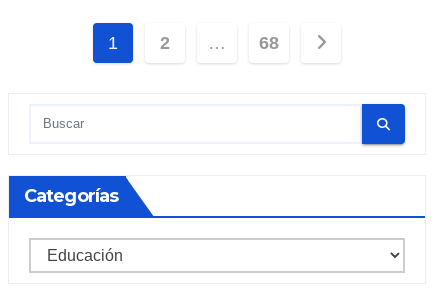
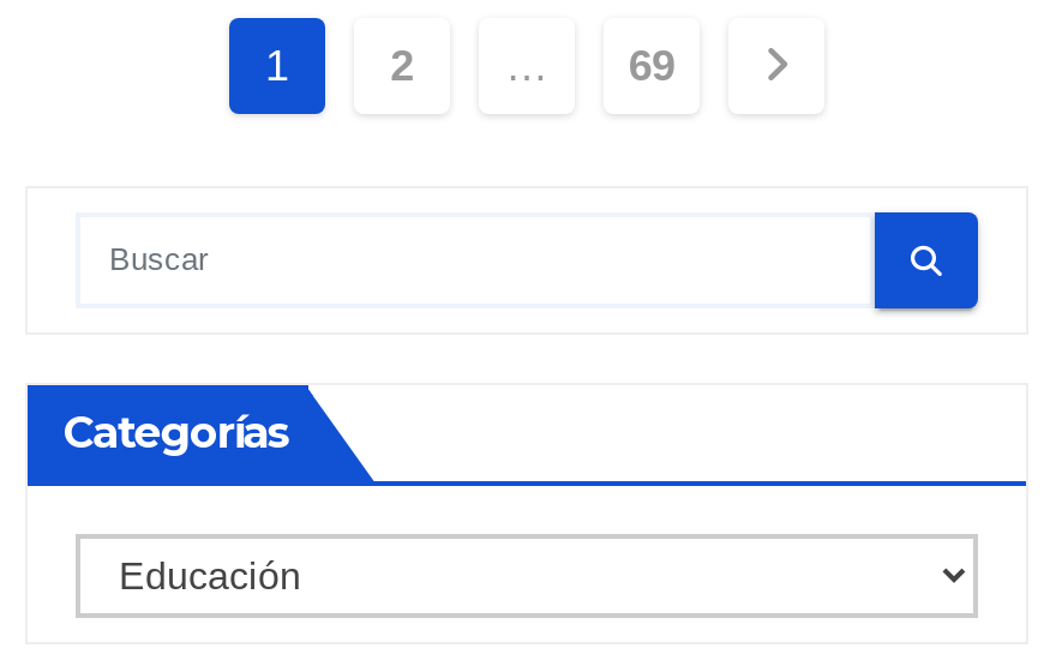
- 68
+ 69
